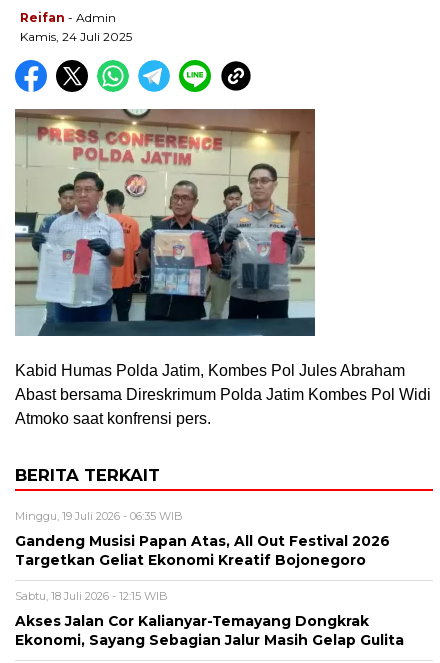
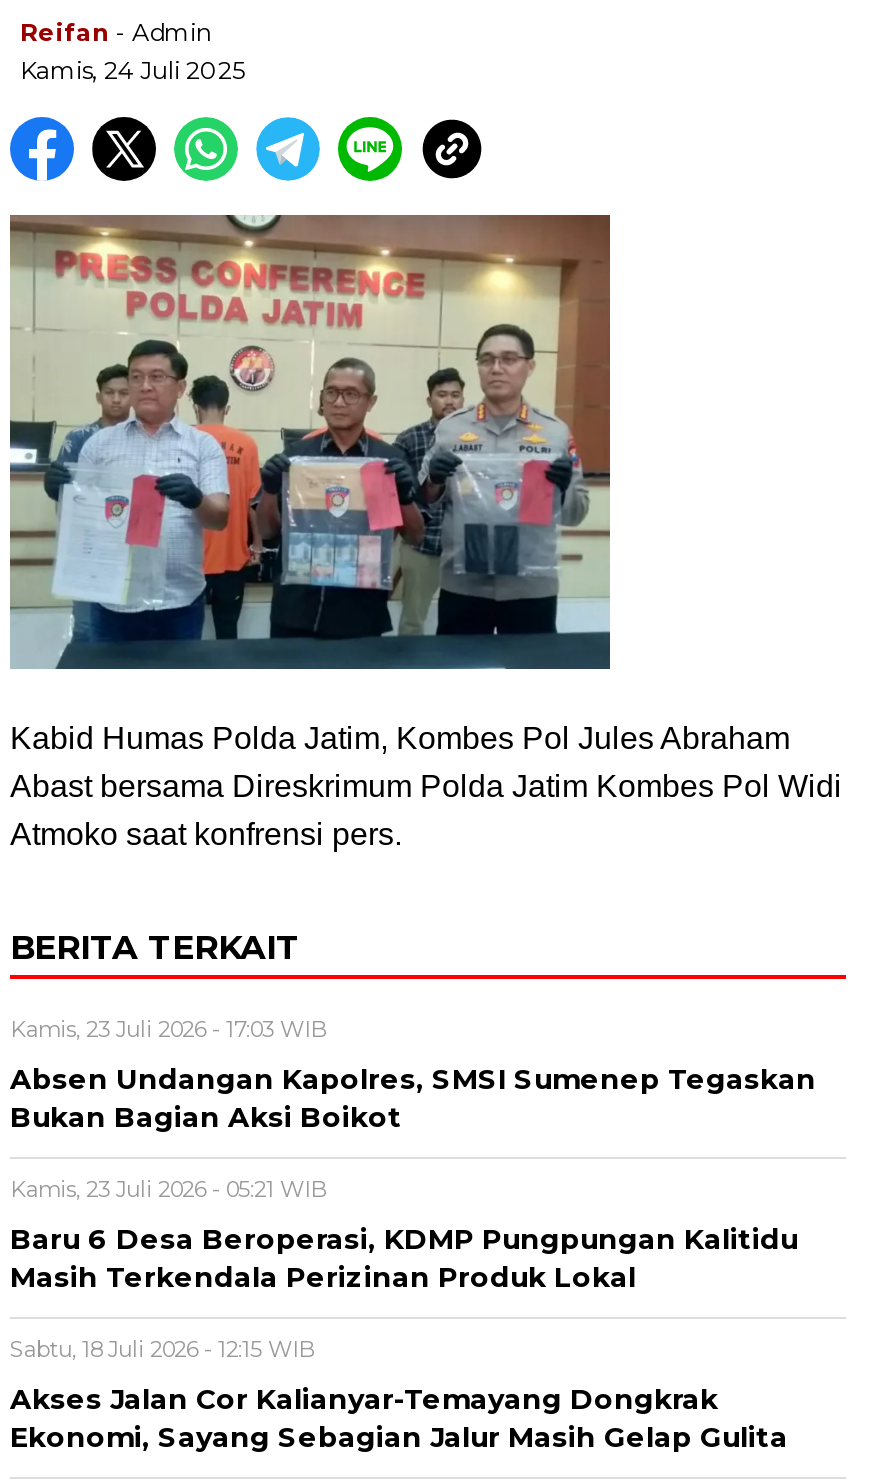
- Minggu, 19 Juli 2026 - 06:35 WIB
- Gandeng Musisi Papan Atas, All Out Festival 2026
- Targetkan Geliat Ekonomi Kreatif Bojonegoro
+ Kamis, 23 Juli 2026 - 17:03 WIB
+ Absen Undangan Kapolres, SMSI Sumenep Tegaskan
+ Bukan Bagian Aksi Boikot
+ Kamis, 23 Juli 2026 - 05:21 WIB
+ Baru 6 Desa Beroperasi, KDMP Pungpungan Kalitidu
+ Masih Terkendala Perizinan Produk Lokal
